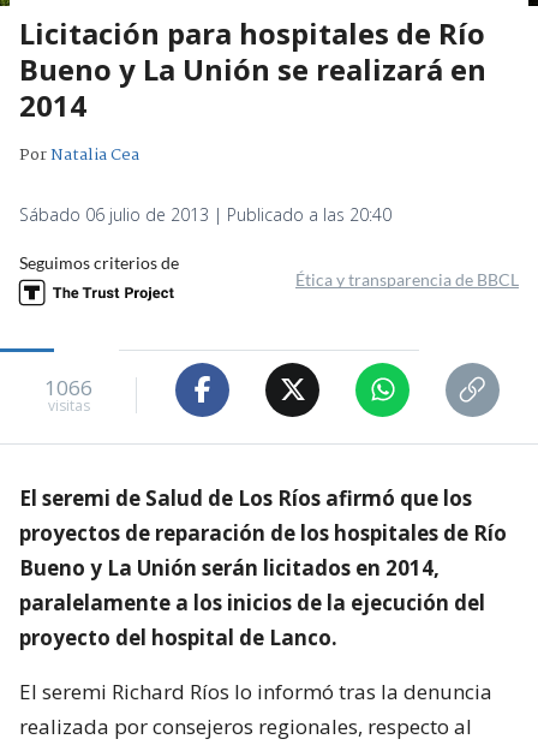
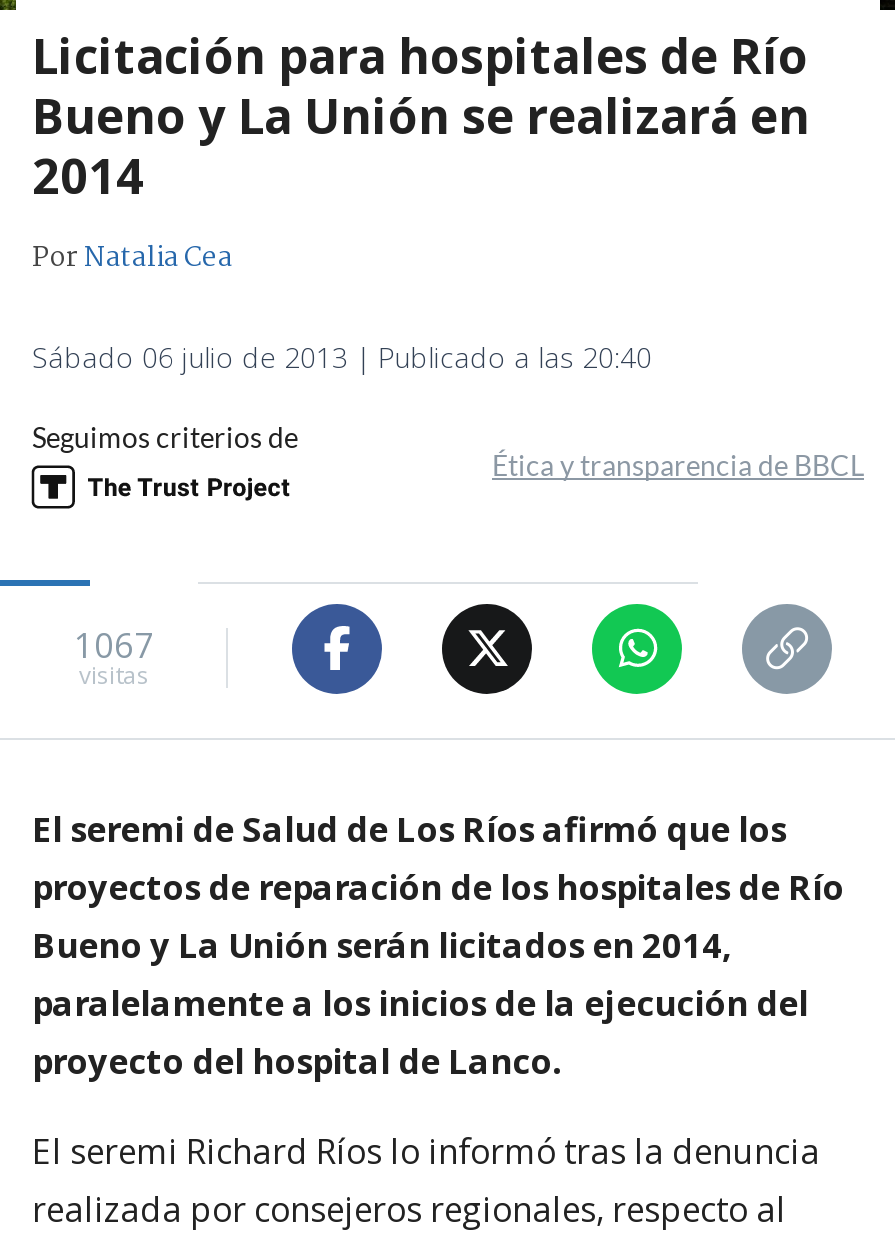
- 1066
+ 1067
